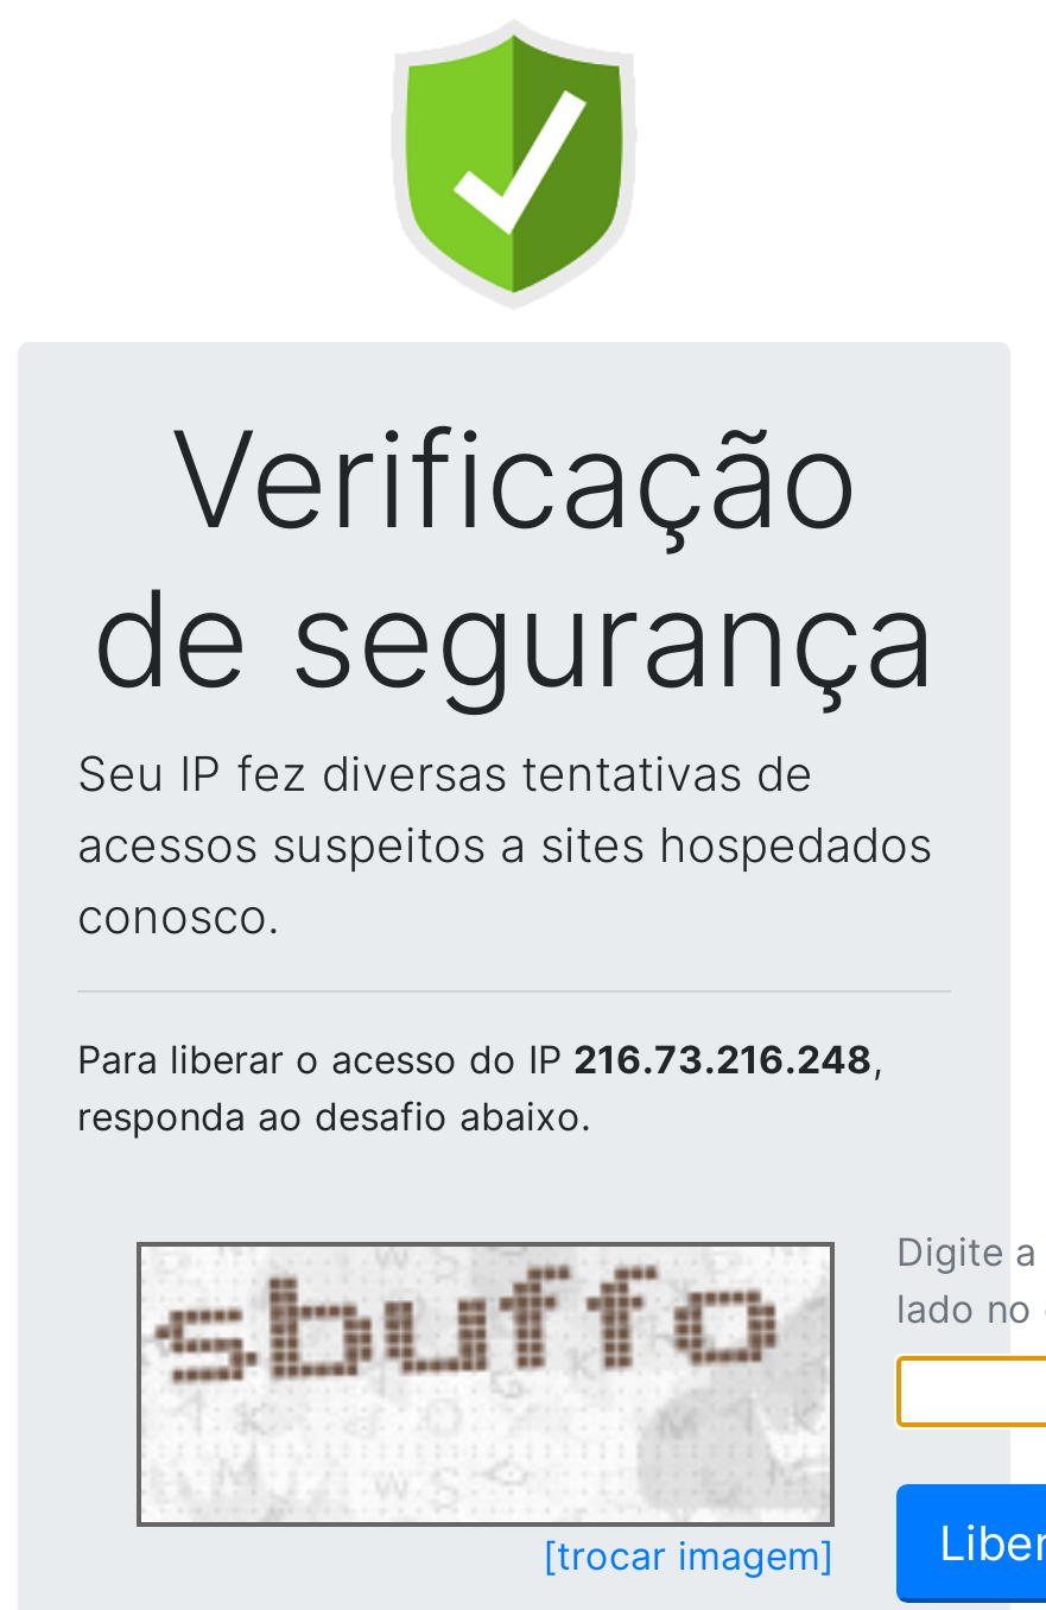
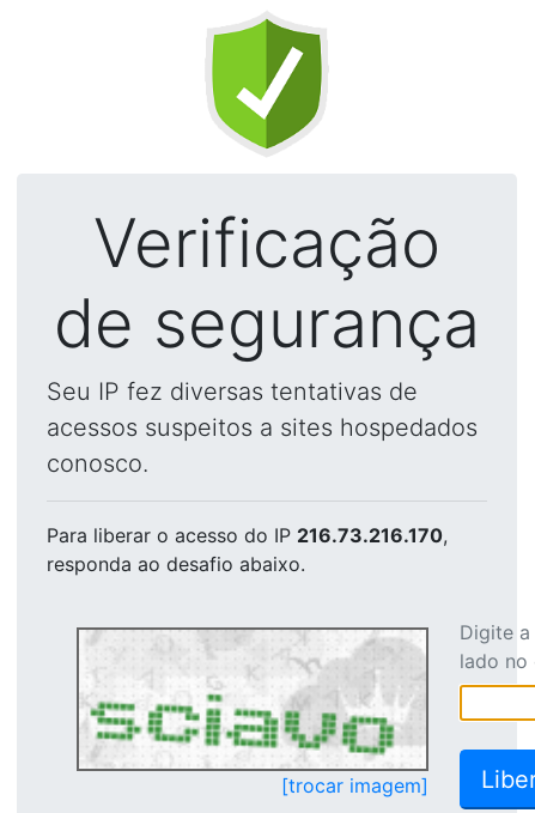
- Para liberar o acesso do IP 216.73.216.248,
+ Para liberar o acesso do IP 216.73.216.170,

- [image]
+ [image]
